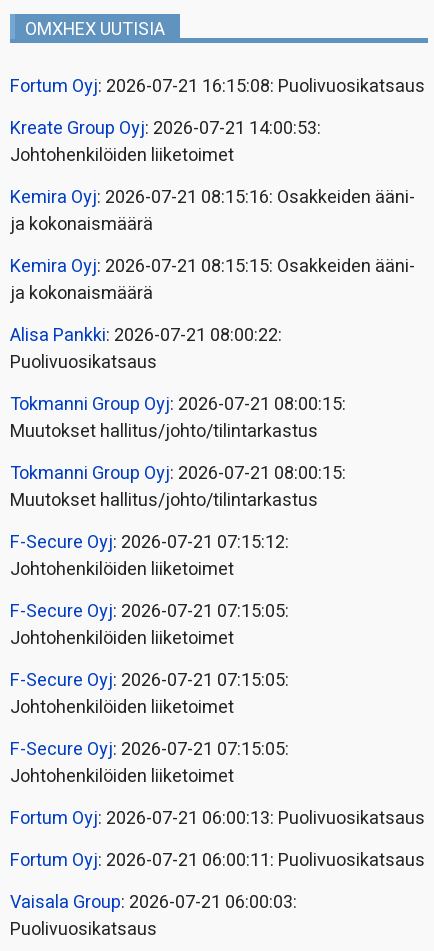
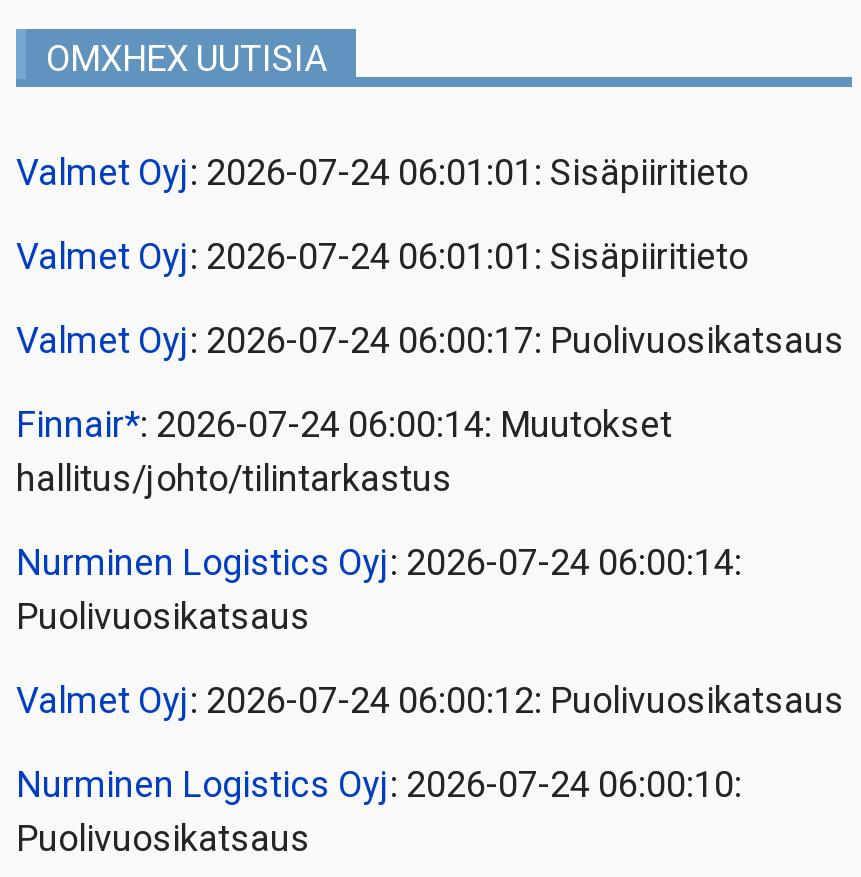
- Fortum Oyj: 2026-07-21 16:15:08: Puolivuosikatsaus
+ Valmet Oyj: 2026-07-24 06:01:01: Sisäpiiritieto

- Kreate Group Oyj: 2026-07-21 14:00:53:
- Johtohenkilöiden liiketoimet
+ Valmet Oyj: 2026-07-24 06:01:01: Sisäpiiritieto

- Kemira Oyj: 2026-07-21 08:15:16: Osakkeiden ääni-
- ja kokonaismäärä
+ Valmet Oyj: 2026-07-24 06:00:17: Puolivuosikatsaus

- Kemira Oyj: 2026-07-21 08:15:15: Osakkeiden ääni-
- ja kokonaismäärä
+ Finnair*: 2026-07-24 06:00:14: Muutokset
+ hallitus/johto/tilintarkastus

- Alisa Pankki: 2026-07-21 08:00:22:
+ Nurminen Logistics Oyj: 2026-07-24 06:00:14:

- Tokmanni Group Oyj: 2026-07-21 08:00:15:
- Muutokset hallitus/johto/tilintarkastus
- Tokmanni Group Oyj: 2026-07-21 08:00:15:
- Muutokset hallitus/johto/tilintarkastus
- F-Secure Oyj: 2026-07-21 07:15:12:
- Johtohenkilöiden liiketoimet
- F-Secure Oyj: 2026-07-21 07:15:05:
- Johtohenkilöiden liiketoimet
- F-Secure Oyj: 2026-07-21 07:15:05:
- Johtohenkilöiden liiketoimet
- F-Secure Oyj: 2026-07-21 07:15:05:
- Johtohenkilöiden liiketoimet
- Fortum Oyj: 2026-07-21 06:00:13: Puolivuosikatsaus
- Fortum Oyj: 2026-07-21 06:00:11: Puolivuosikatsaus
- Vaisala Group: 2026-07-21 06:00:03:
+ Valmet Oyj: 2026-07-24 06:00:12: Puolivuosikatsaus
+ Nurminen Logistics Oyj: 2026-07-24 06:00:10:
